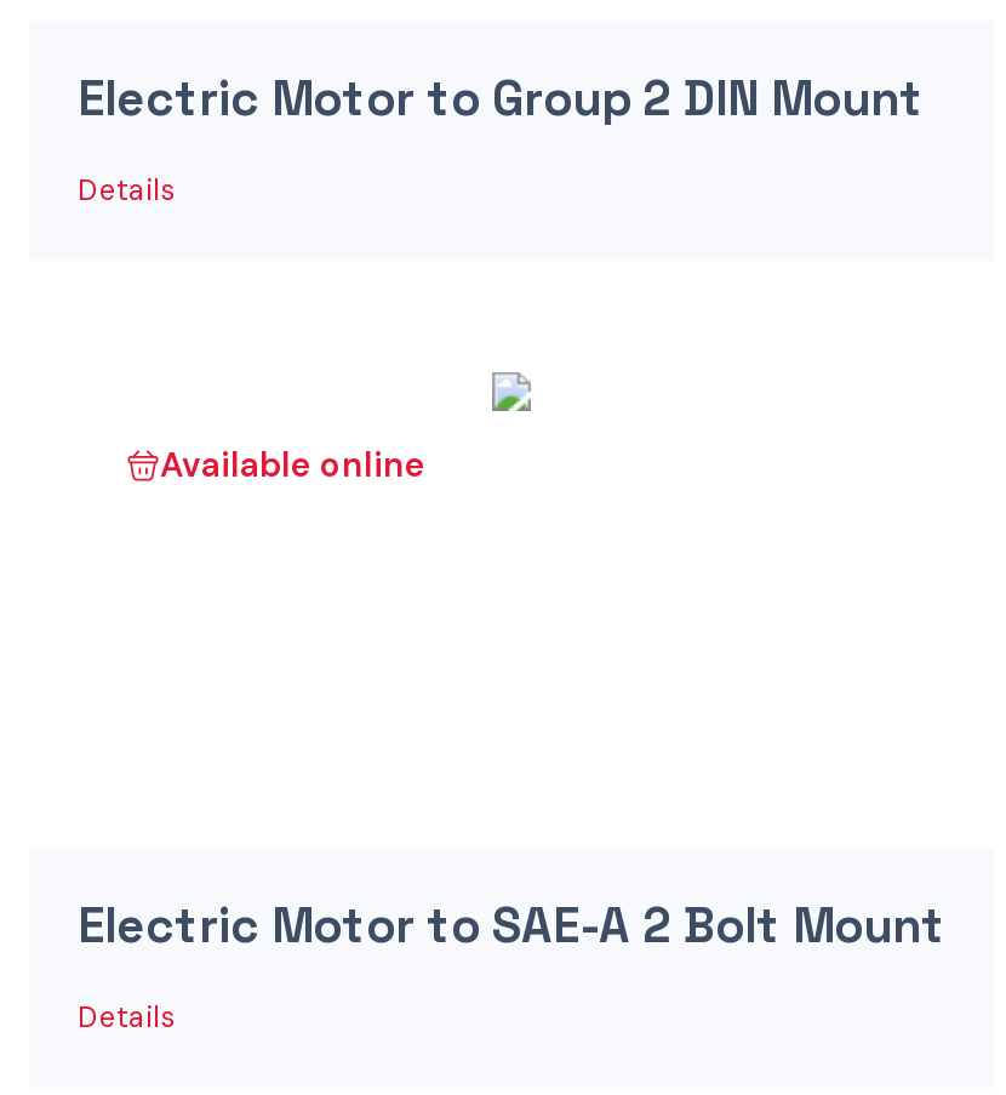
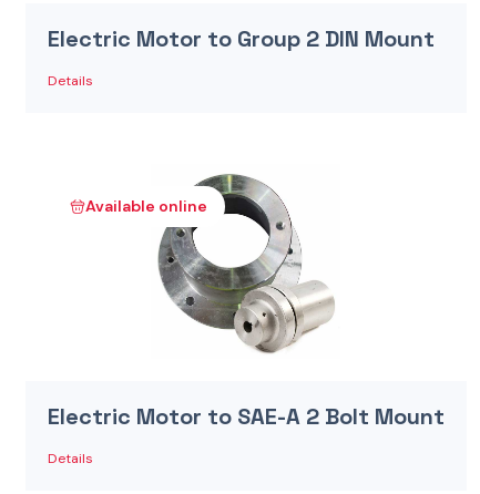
+ [image]
